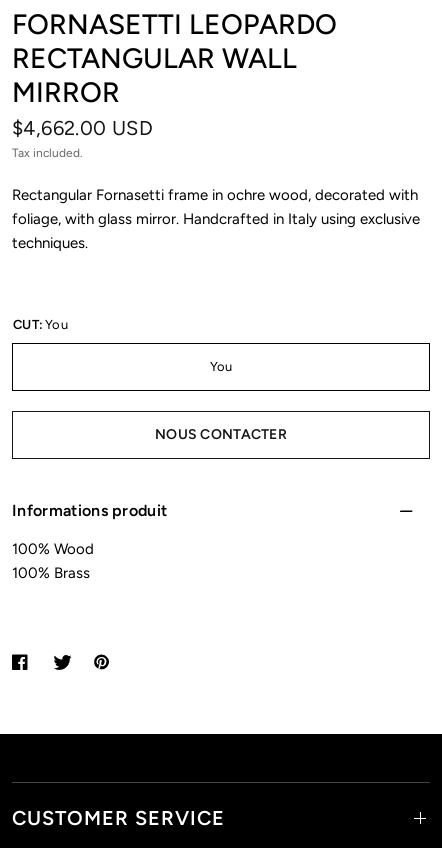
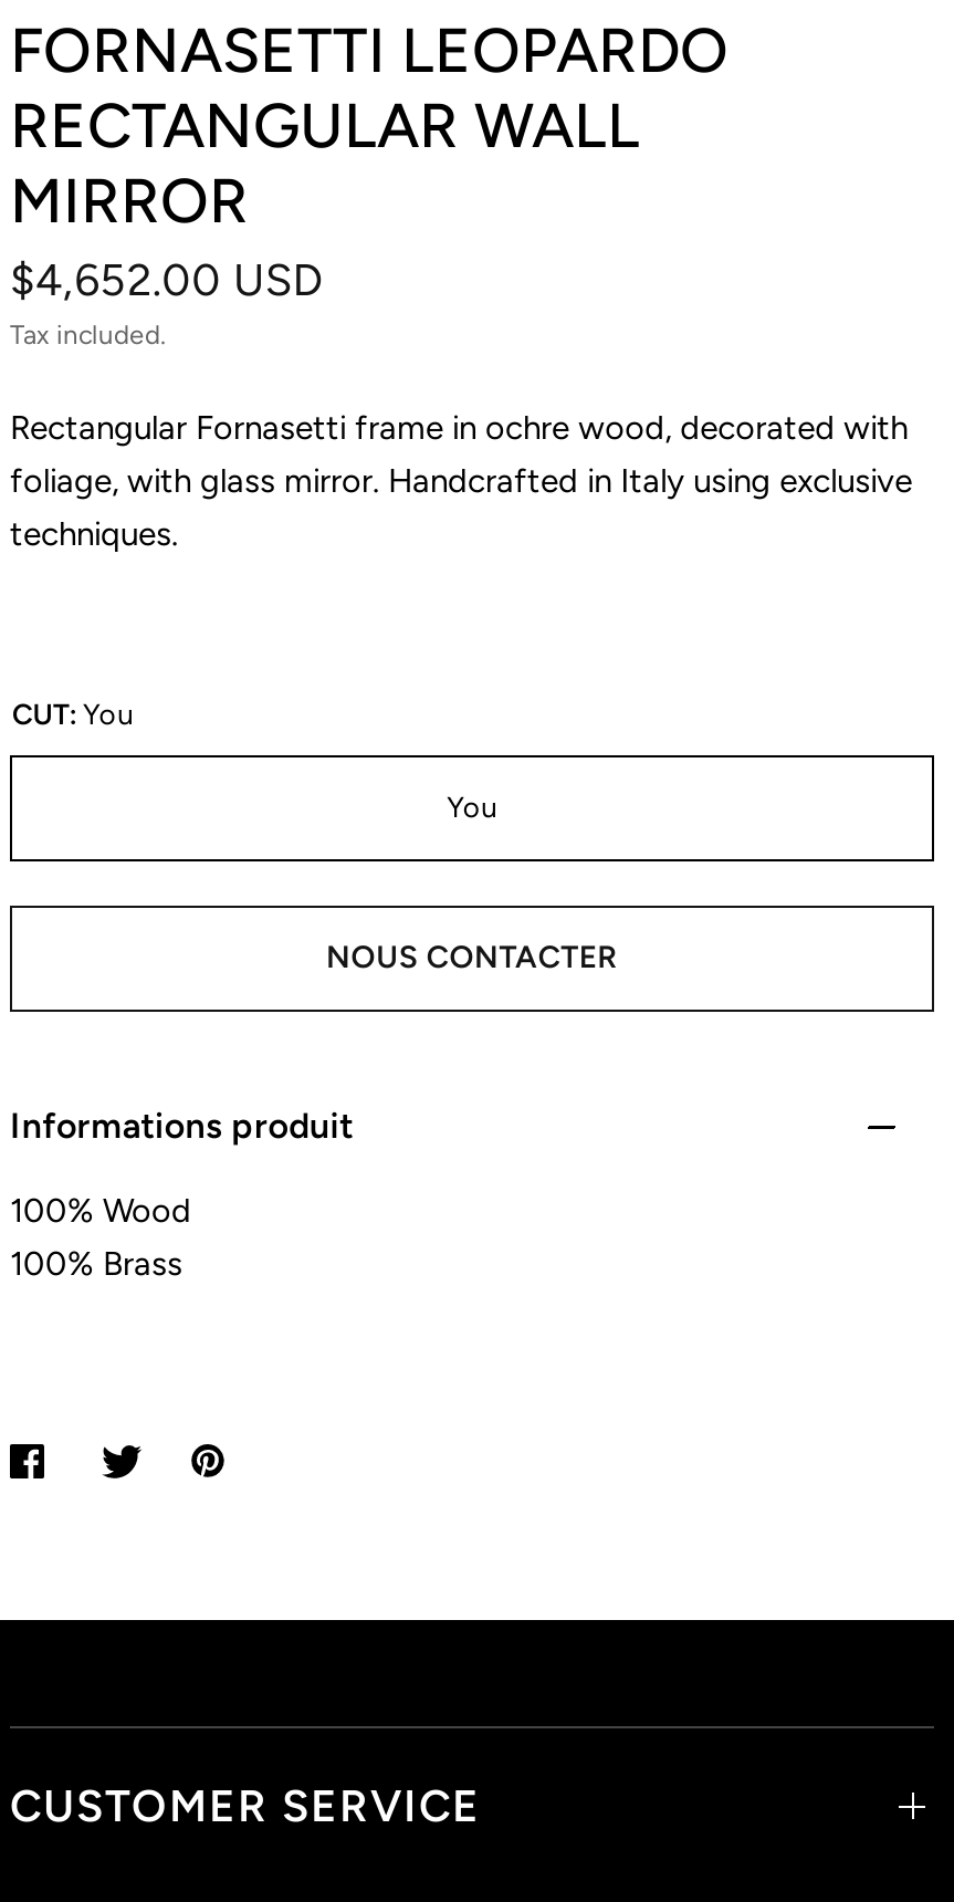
- $4,662.00 USD
+ $4,652.00 USD
